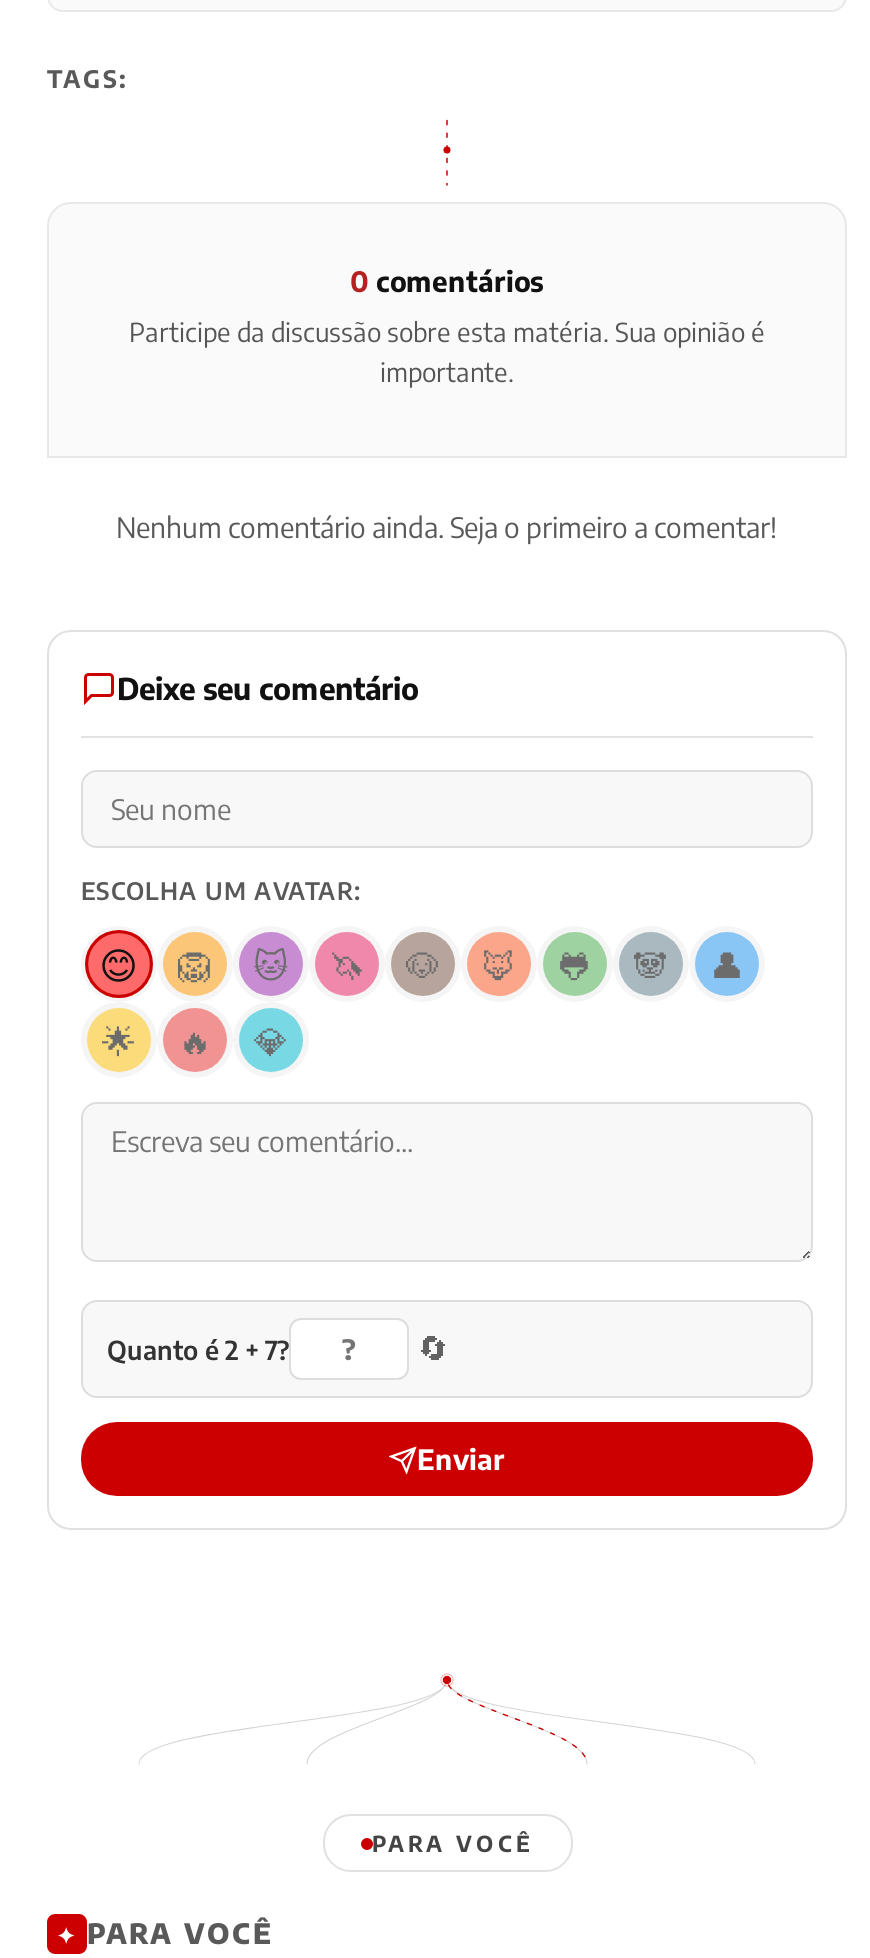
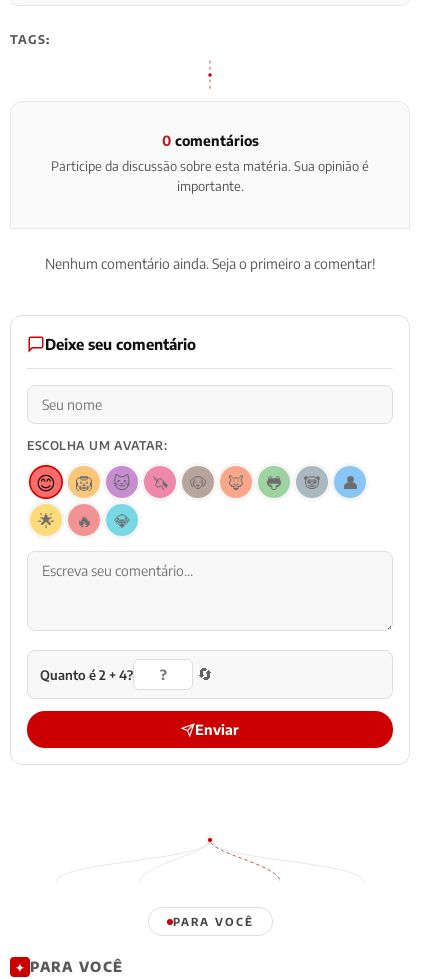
- Quanto é 2 + 7?
+ Quanto é 2 + 4?
